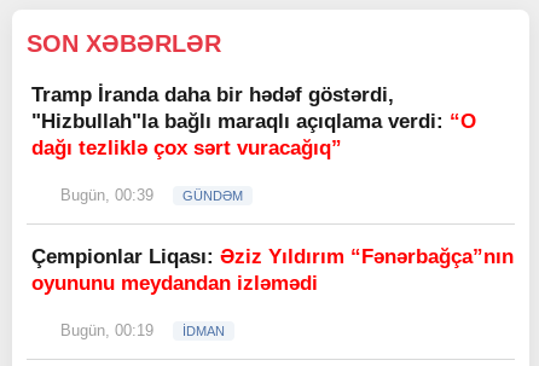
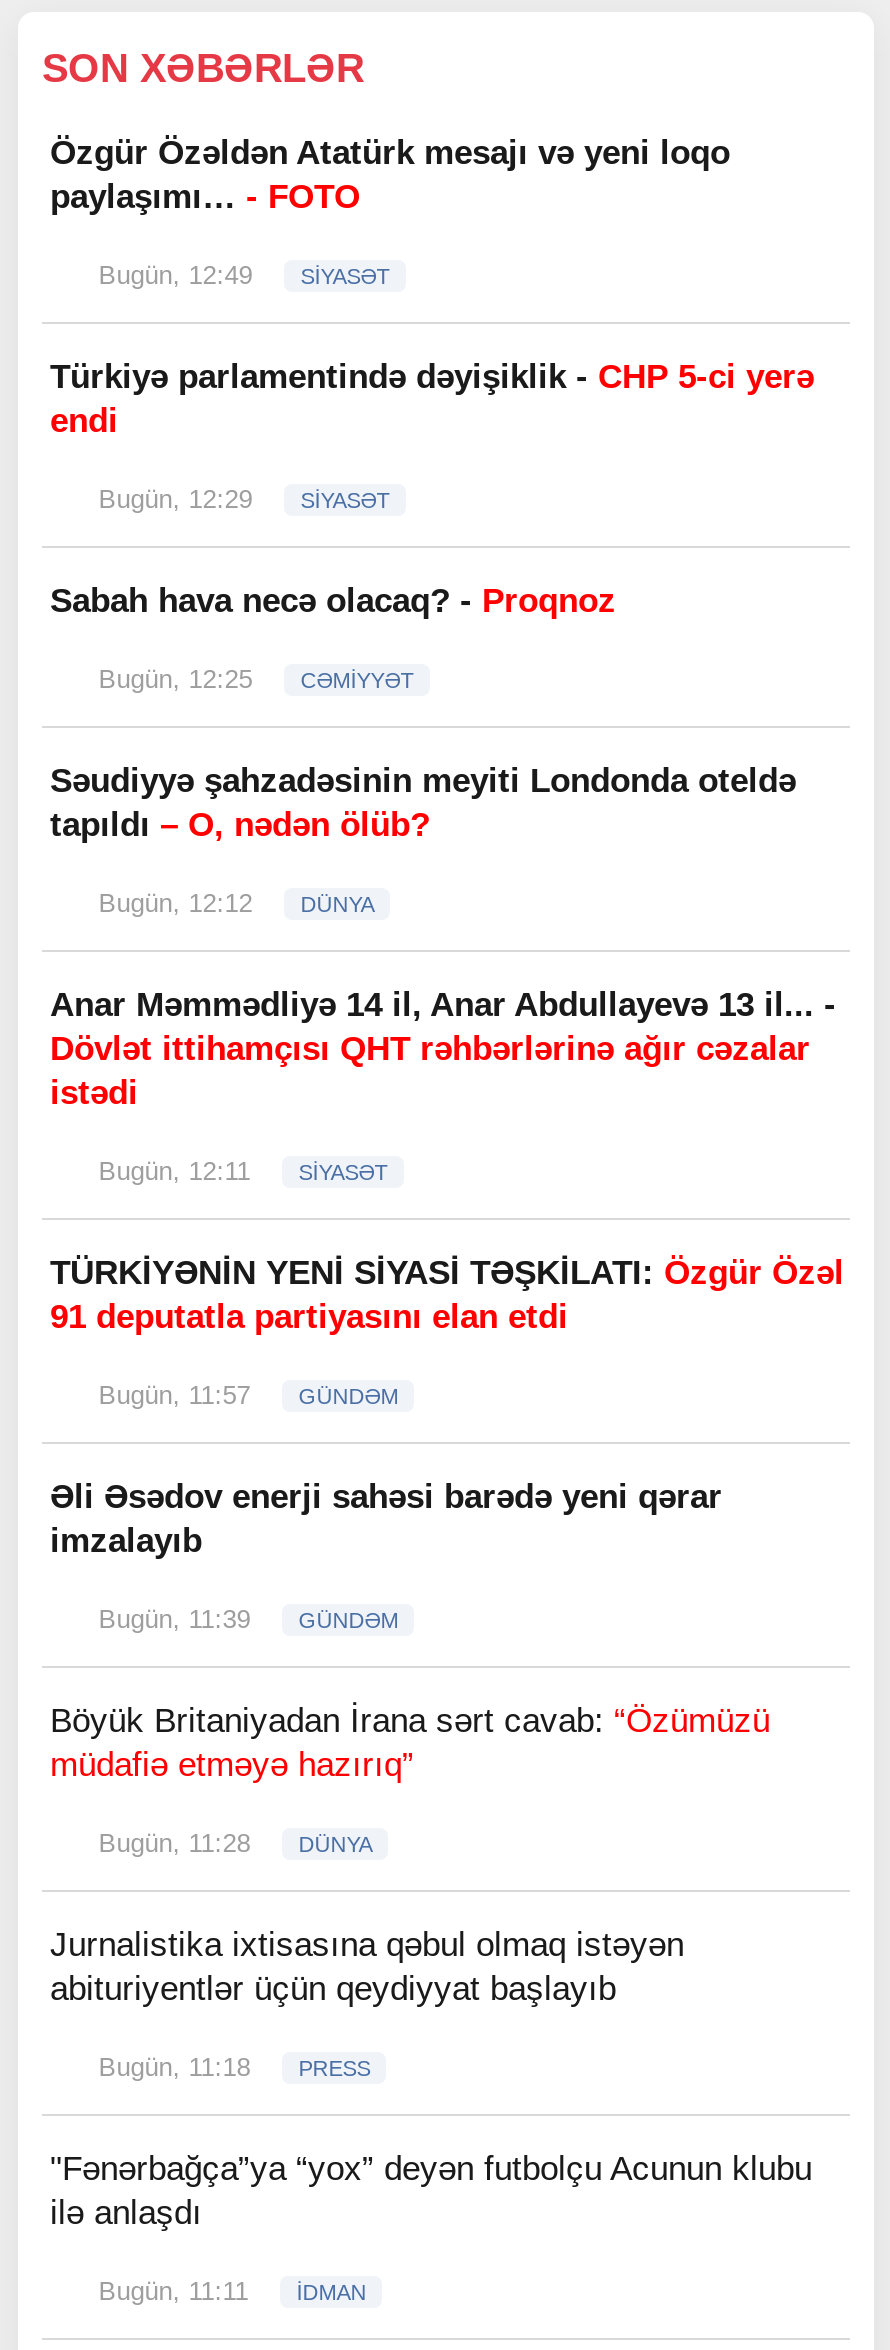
- Tramp İranda daha bir hədəf göstərdi,
- "Hizbullah"la bağlı maraqlı açıqlama verdi: “O
- dağı tezliklə çox sərt vuracağıq”
- Bugün, 00:39
+ Özgür Özəldən Atatürk mesajı və yeni loqo
+ paylaşımı… - FOTO
+ Bugün, 12:49
+ SİYASƏT
+ Türkiyə parlamentində dəyişiklik - CHP 5-ci yerə
+ endi
+ Bugün, 12:29
+ SİYASƏT
+ Sabah hava necə olacaq? - Proqnoz
+ Bugün, 12:25
+ CƏMİYYƏT
+ Səudiyyə şahzadəsinin meyiti Londonda oteldə
+ tapıldı – O, nədən ölüb?
+ Bugün, 12:12
+ DÜNYA
+ Anar Məmmədliyə 14 il, Anar Abdullayevə 13 il... -
+ Dövlət ittihamçısı QHT rəhbərlərinə ağır cəzalar
+ istədi
+ Bugün, 12:11
+ SİYASƏT
+ TÜRKİYƏNİN YENİ SİYASİ TƏŞKİLATI: Özgür Özəl
+ 91 deputatla partiyasını elan etdi
+ Bugün, 11:57

- Çempionlar Liqası: Əziz Yıldırım “Fənərbağça”nın
- oyununu meydandan izləmədi
- Bugün, 00:19
+ Əli Əsədov enerji sahəsi barədə yeni qərar
+ imzalayıb
+ Bugün, 11:39
+ GÜNDƏM
+ Böyük Britaniyadan İrana sərt cavab: “Özümüzü
+ müdafiə etməyə hazırıq”
+ Bugün, 11:28
+ DÜNYA
+ Jurnalistika ixtisasına qəbul olmaq istəyən
+ abituriyentlər üçün qeydiyyat başlayıb
+ Bugün, 11:18
+ PRESS
+ "Fənərbağça”ya “yox” deyən futbolçu Acunun klubu
+ ilə anlaşdı
+ Bugün, 11:11
